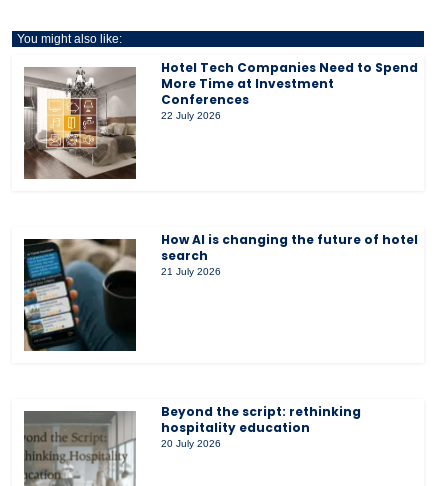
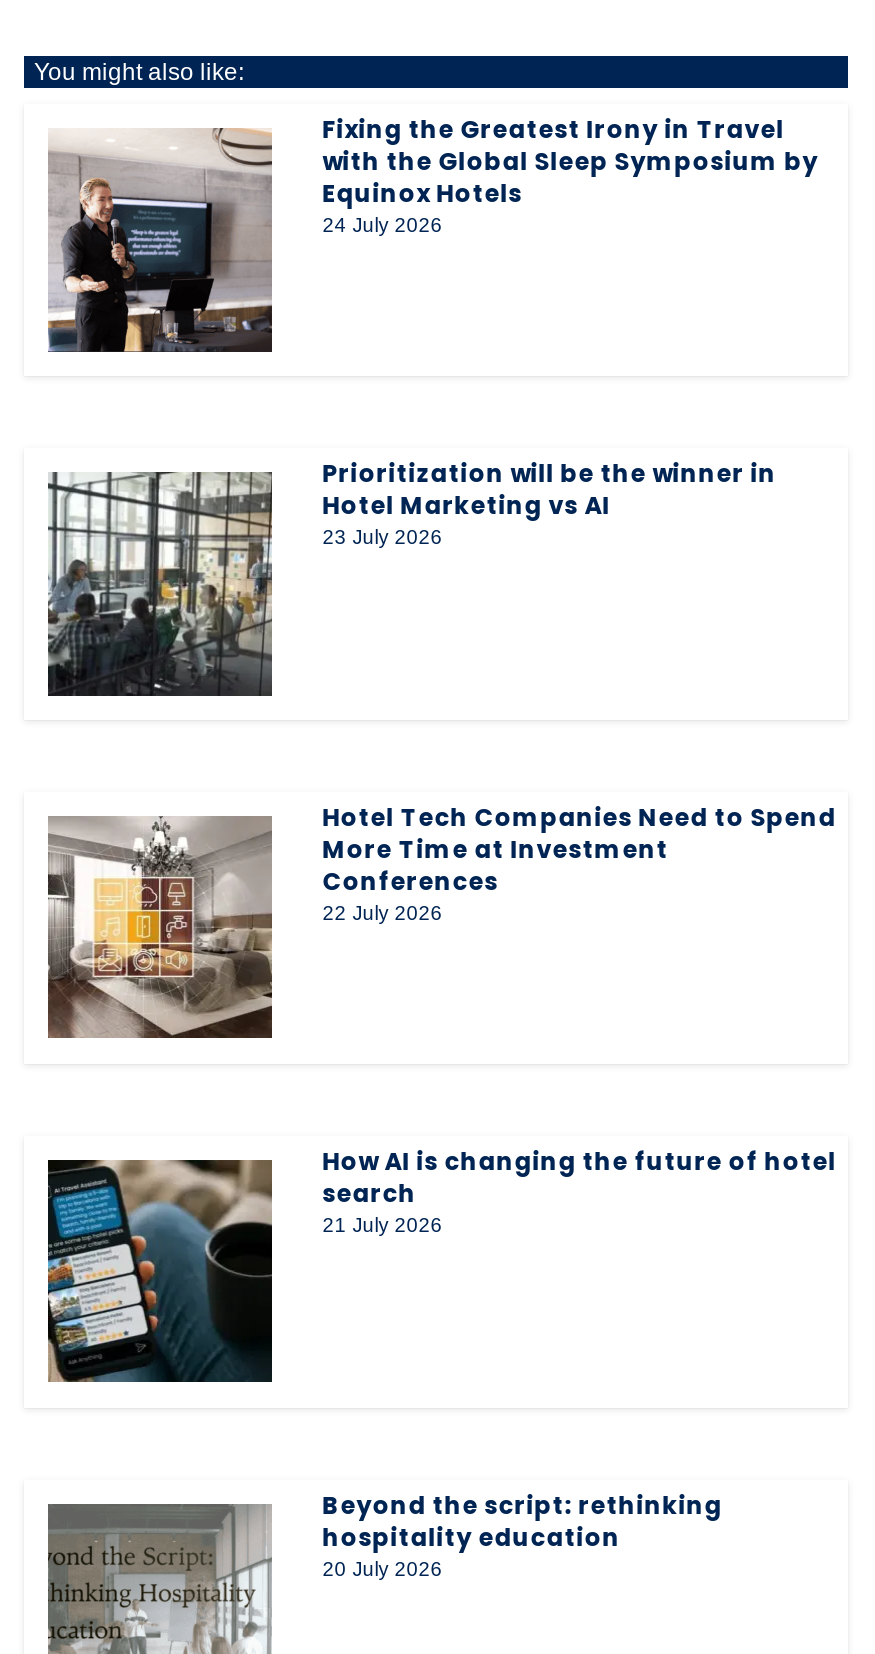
+ [image]
+ Fixing the Greatest Irony in Travel
+ with the Global Sleep Symposium by
+ Equinox Hotels
+ 24 July 2026

+ [image]
+ Prioritization will be the winner in
+ Hotel Marketing vs AI
+ 23 July 2026
